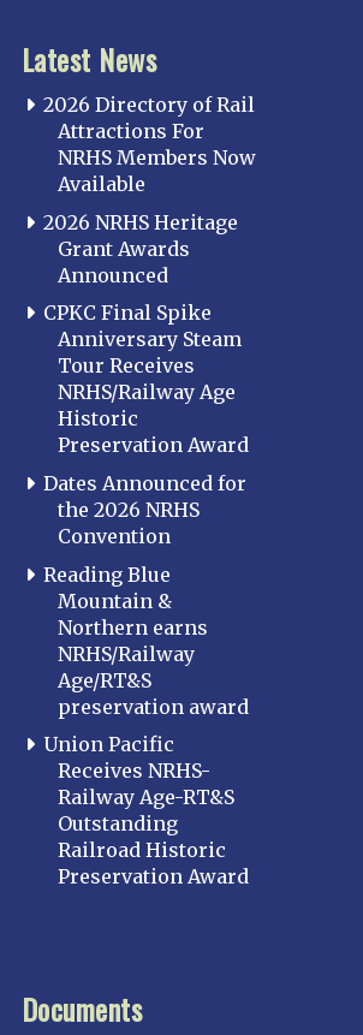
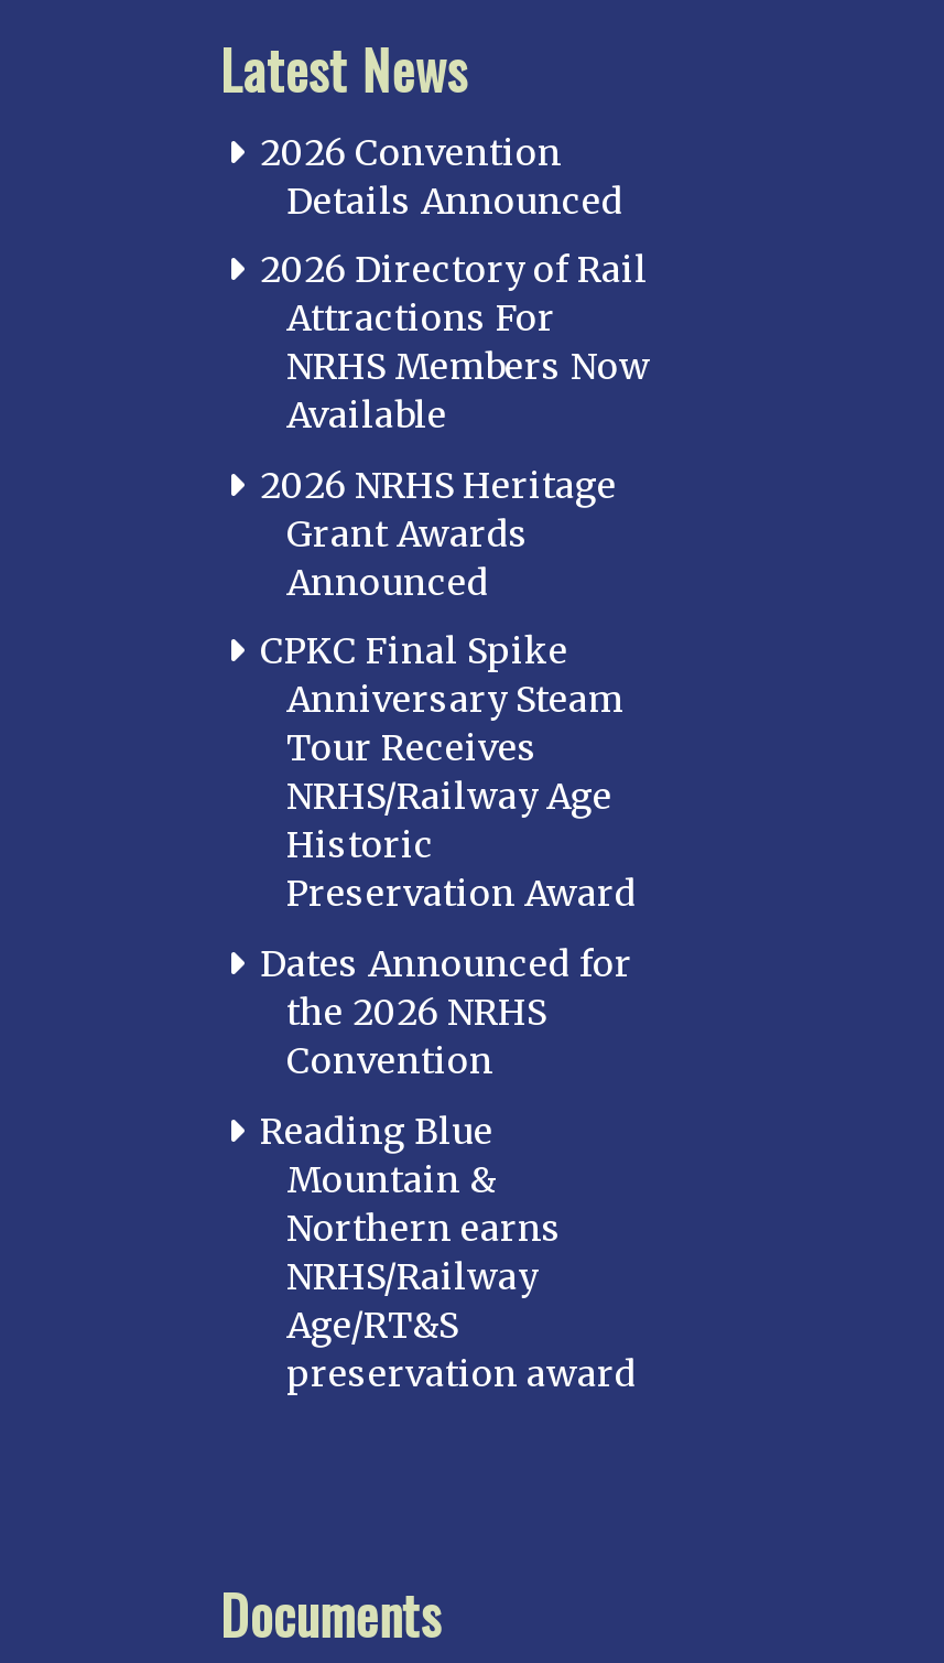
+ 2026 Convention
+ Details Announced

moved down: 2026 Directory of Rail | Attractions For | NRHS Members Now | ... | Age/RT&S | preservation award

- Union Pacific
- Receives NRHS-
- Railway Age-RT&S
- Outstanding
- Railroad Historic
- Preservation Award
